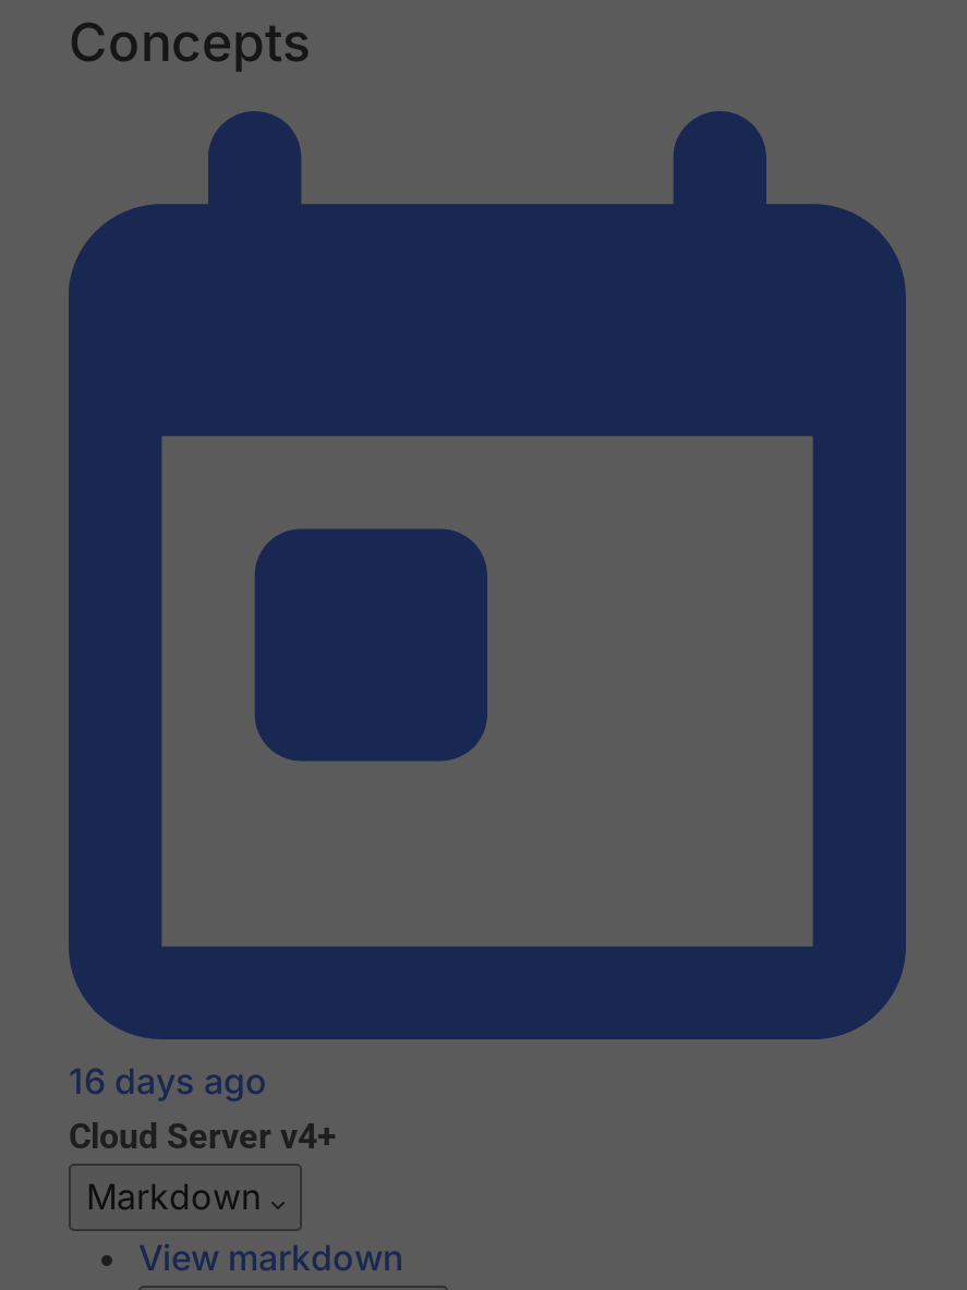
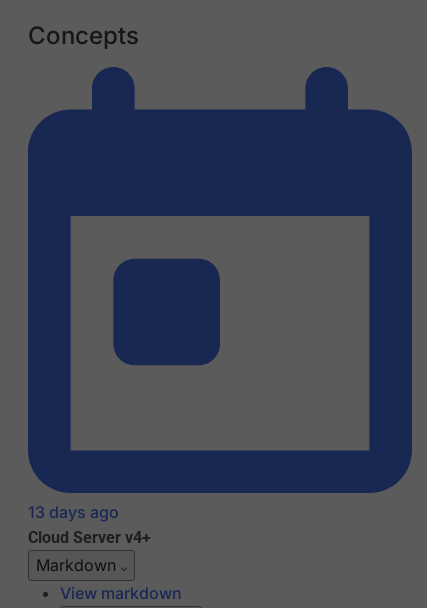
- 16 days ago
+ 13 days ago
